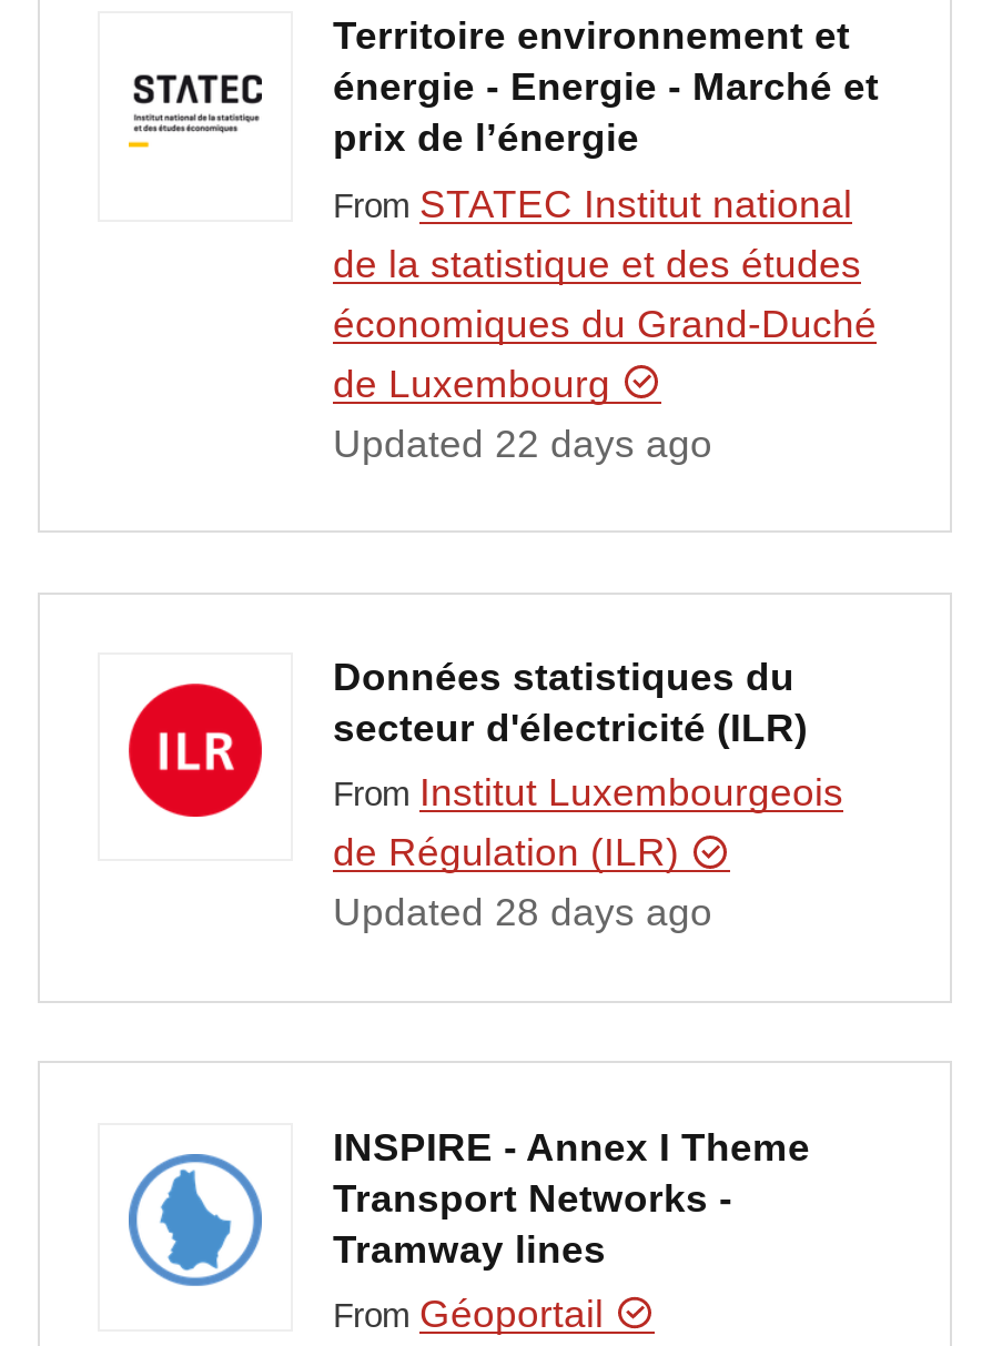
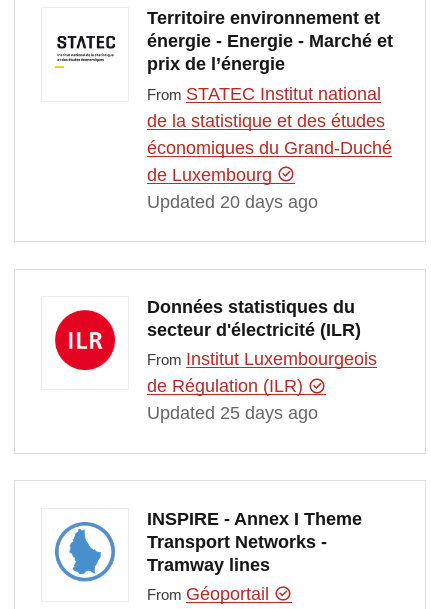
- Updated 22 days ago
+ Updated 20 days ago

- Updated 28 days ago
+ Updated 25 days ago
